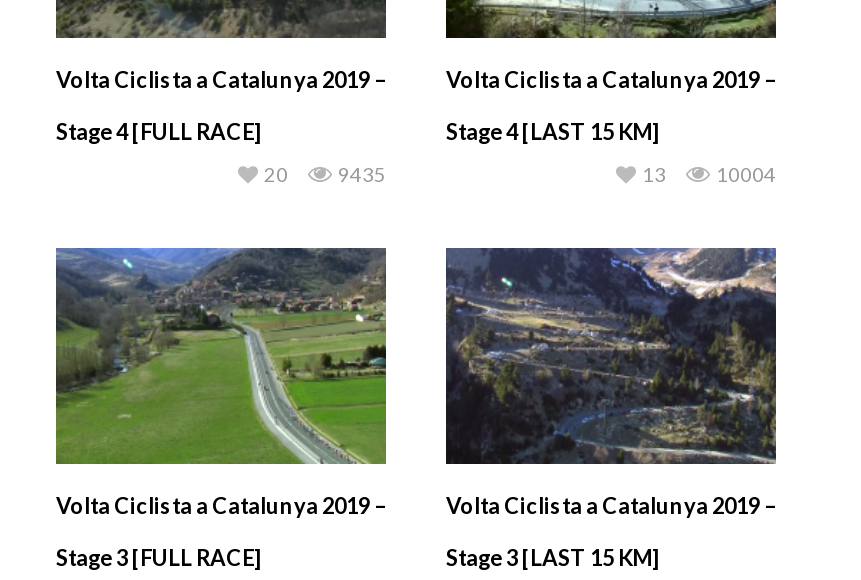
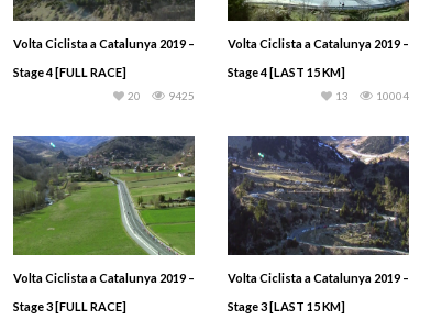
- 9435
+ 9425
